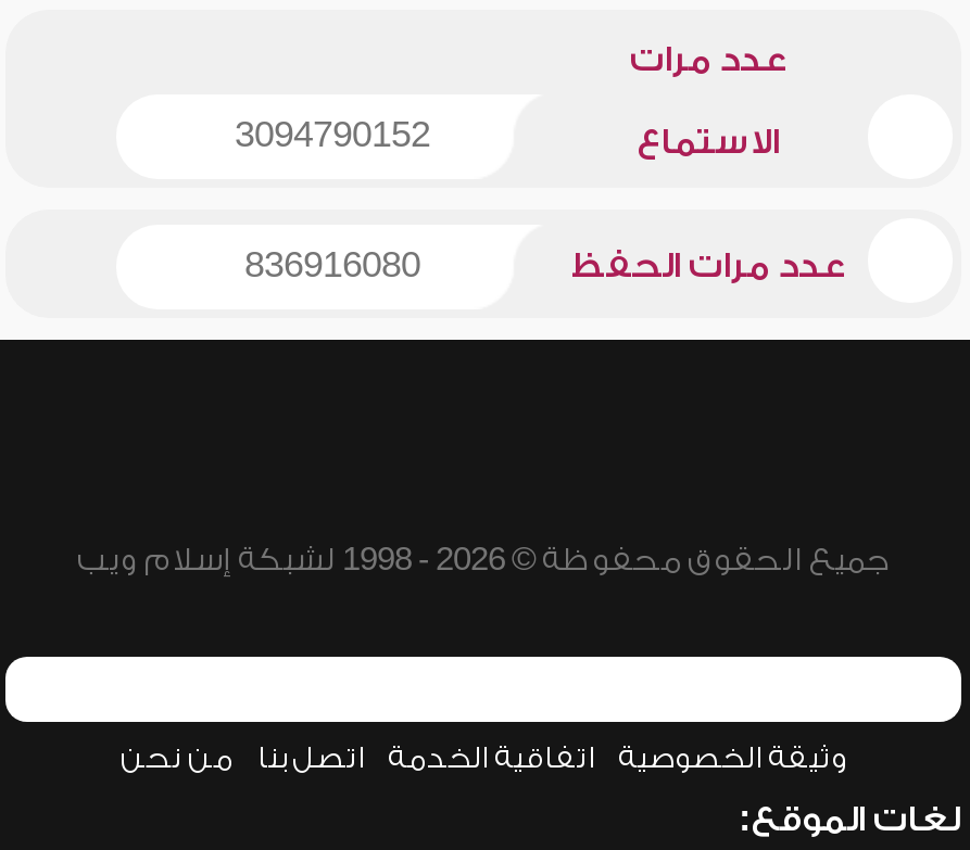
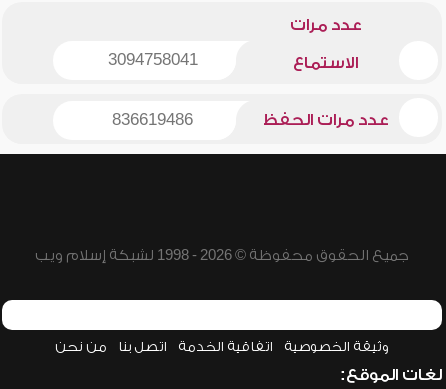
- 3094790152
+ 3094758041

- 836916080
+ 836619486
